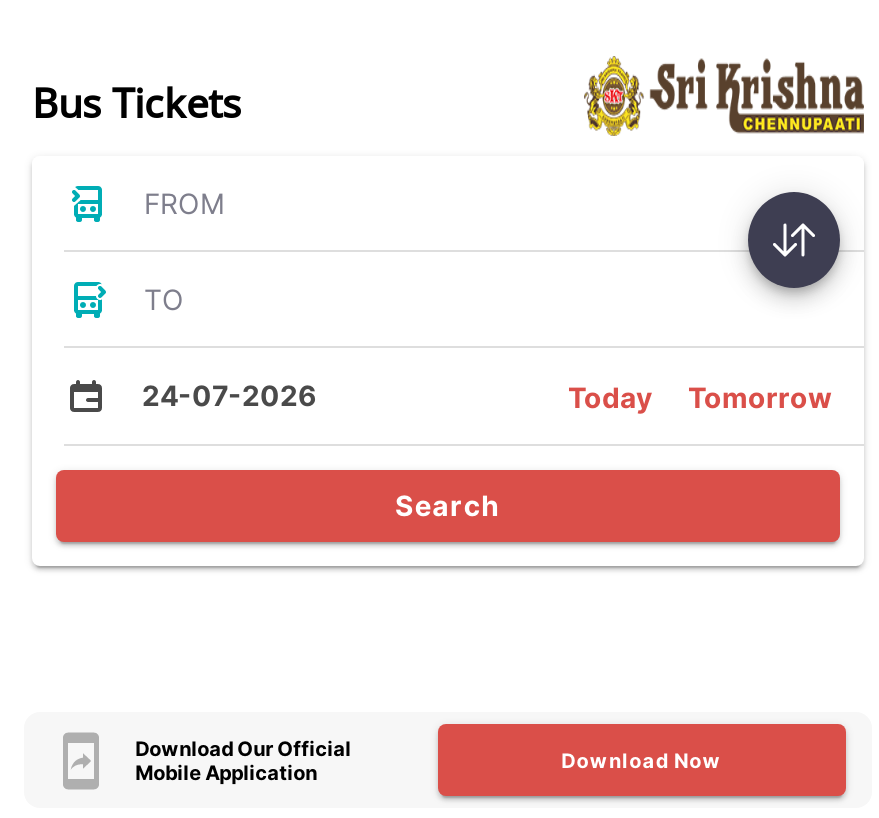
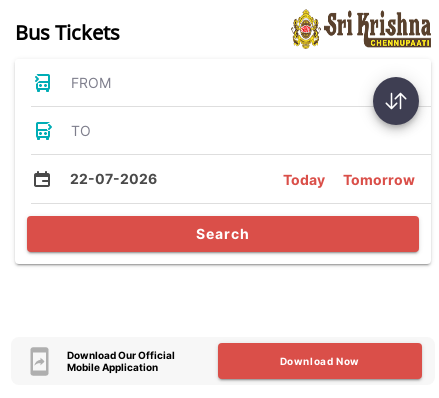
- 24-07-2026
+ 22-07-2026
